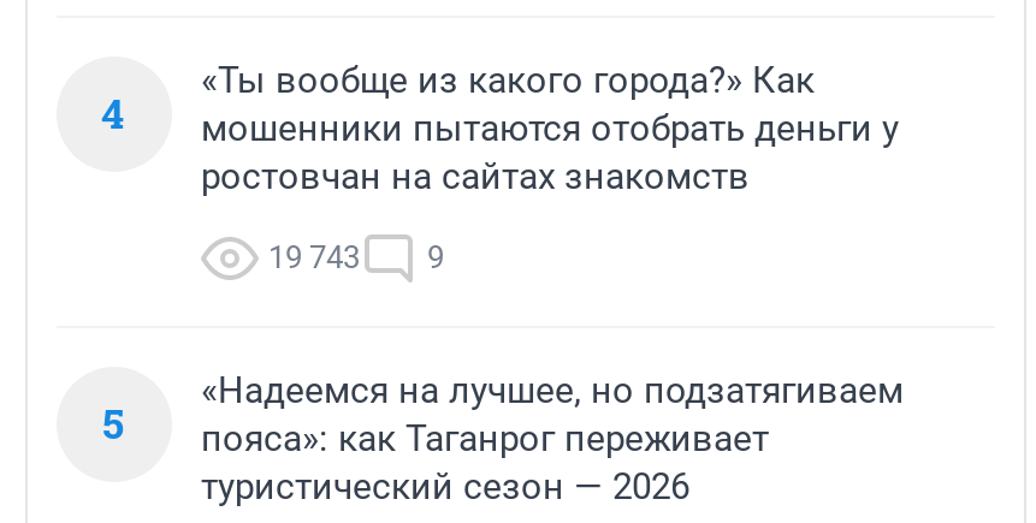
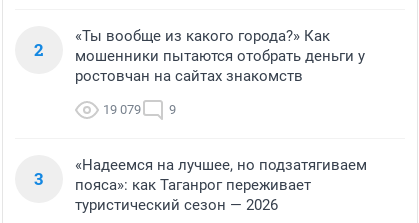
- 4 мошенники пытаются отобрать деньги у
+ 2 мошенники пытаются отобрать деньги у

- 19 743 9
+ 19 079 9

- 5 пояса»: как Таганрог переживает
+ 3 пояса»: как Таганрог переживает
